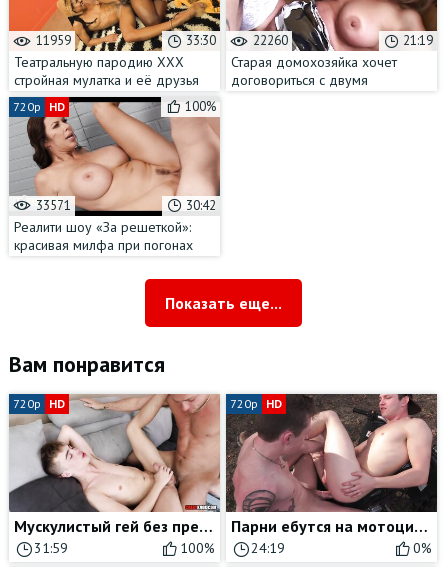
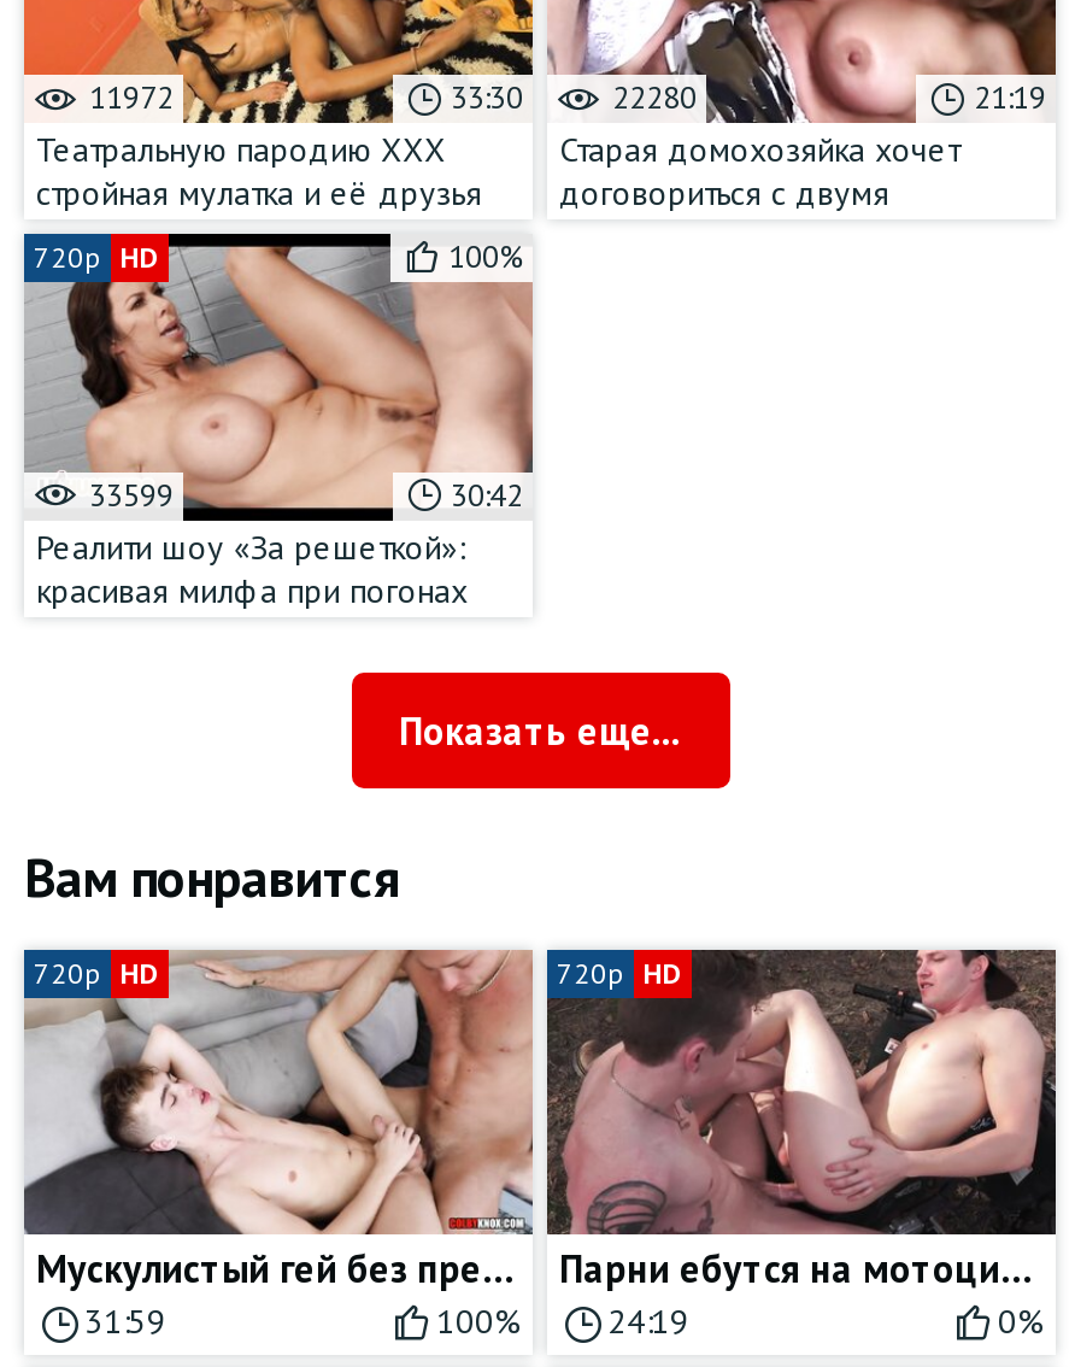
- 11959
+ 11972

- 33:30 22260
+ 33:30 22280

- 33571
+ 33599
